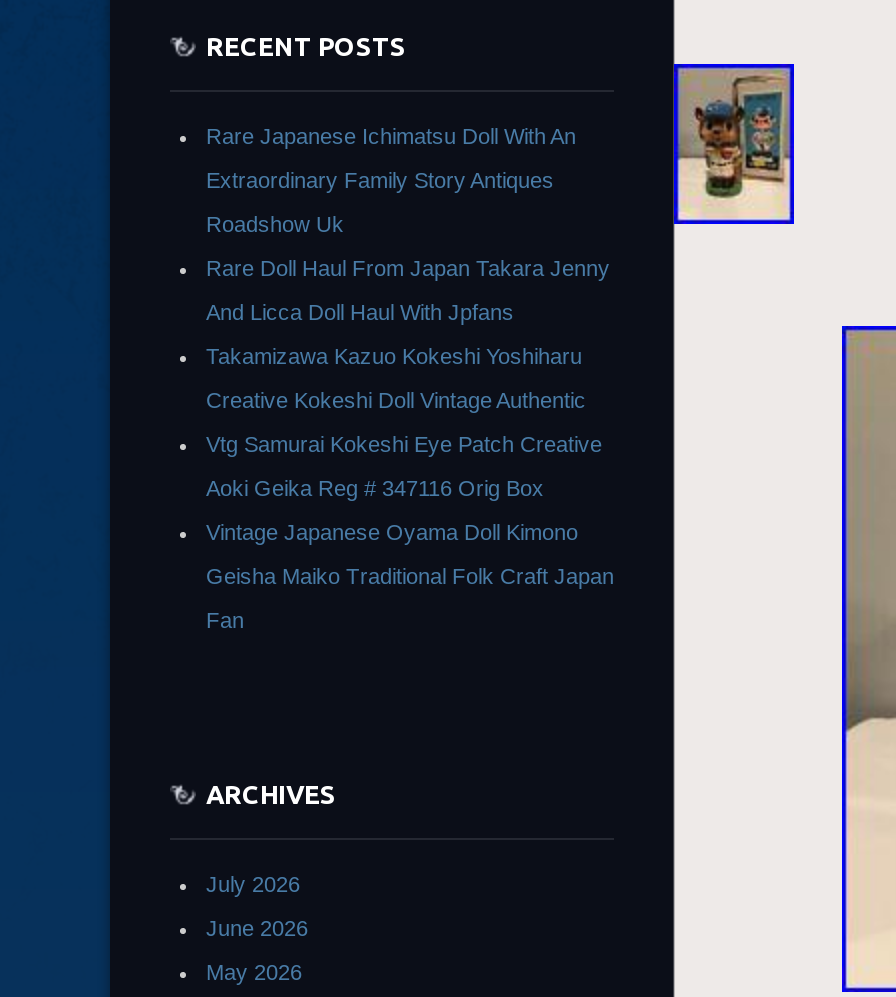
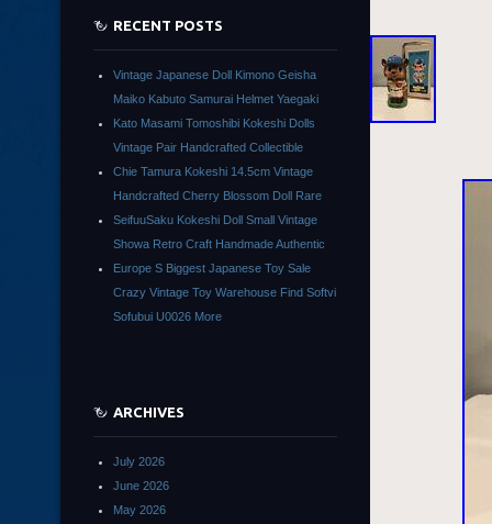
- Rare Japanese Ichimatsu Doll With An
- Extraordinary Family Story Antiques
- Roadshow Uk
- Rare Doll Haul From Japan Takara Jenny
- And Licca Doll Haul With Jpfans
- Takamizawa Kazuo Kokeshi Yoshiharu
- Creative Kokeshi Doll Vintage Authentic
- Vtg Samurai Kokeshi Eye Patch Creative
- Aoki Geika Reg # 347116 Orig Box
- Vintage Japanese Oyama Doll Kimono
- Geisha Maiko Traditional Folk Craft Japan
- Fan
+ Vintage Japanese Doll Kimono Geisha
+ Maiko Kabuto Samurai Helmet Yaegaki
+ Kato Masami Tomoshibi Kokeshi Dolls
+ Vintage Pair Handcrafted Collectible
+ Chie Tamura Kokeshi 14.5cm Vintage
+ Handcrafted Cherry Blossom Doll Rare
+ SeifuuSaku Kokeshi Doll Small Vintage
+ Showa Retro Craft Handmade Authentic
+ Europe S Biggest Japanese Toy Sale
+ Crazy Vintage Toy Warehouse Find Softvi
+ Sofubui U0026 More
